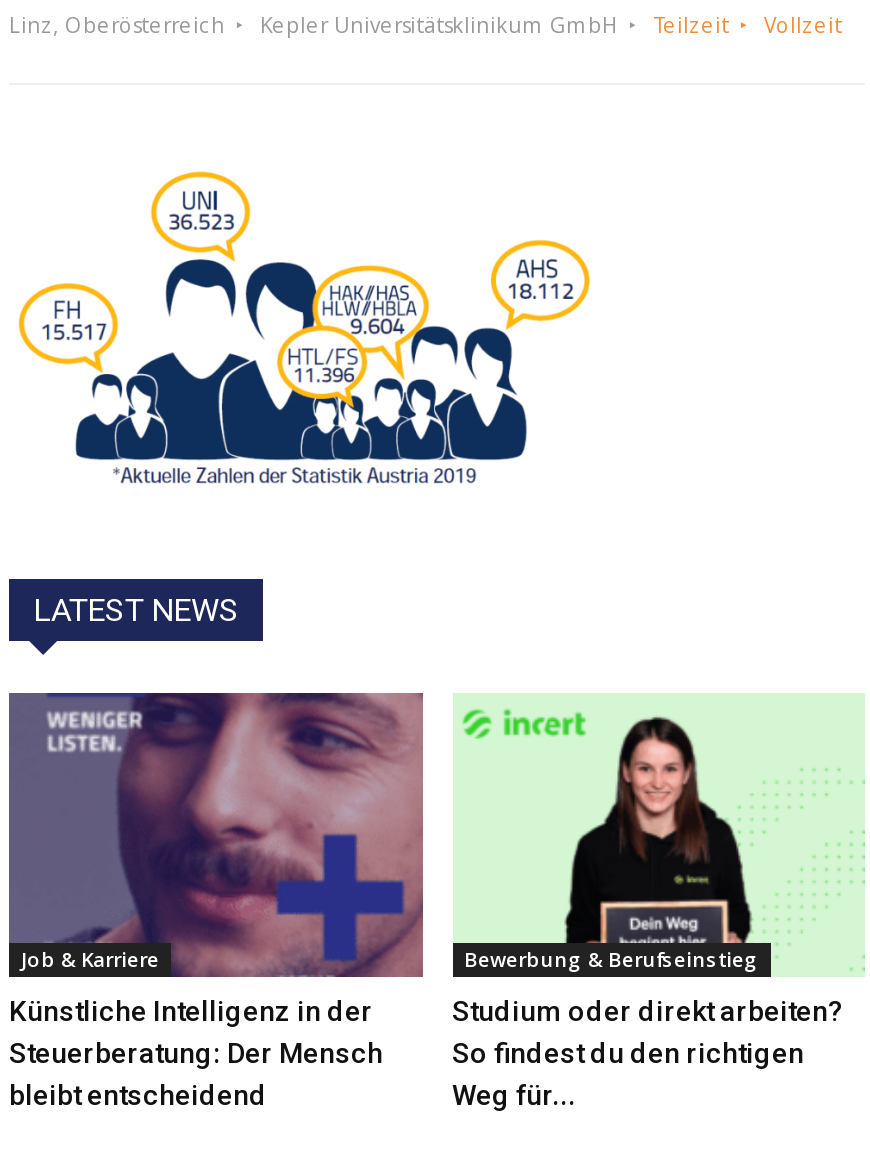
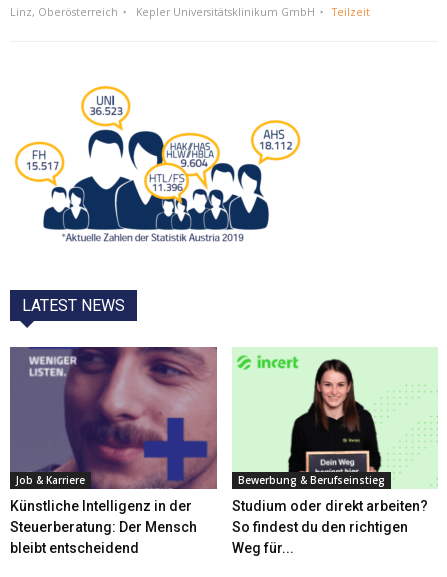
- Vollzeit
